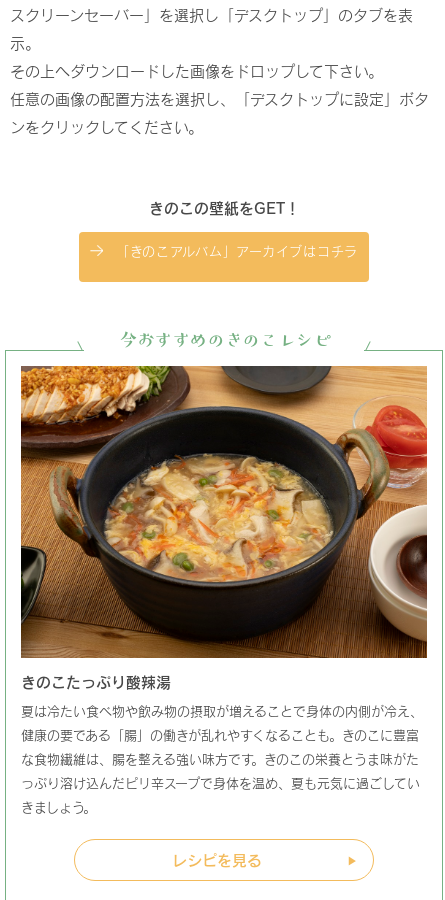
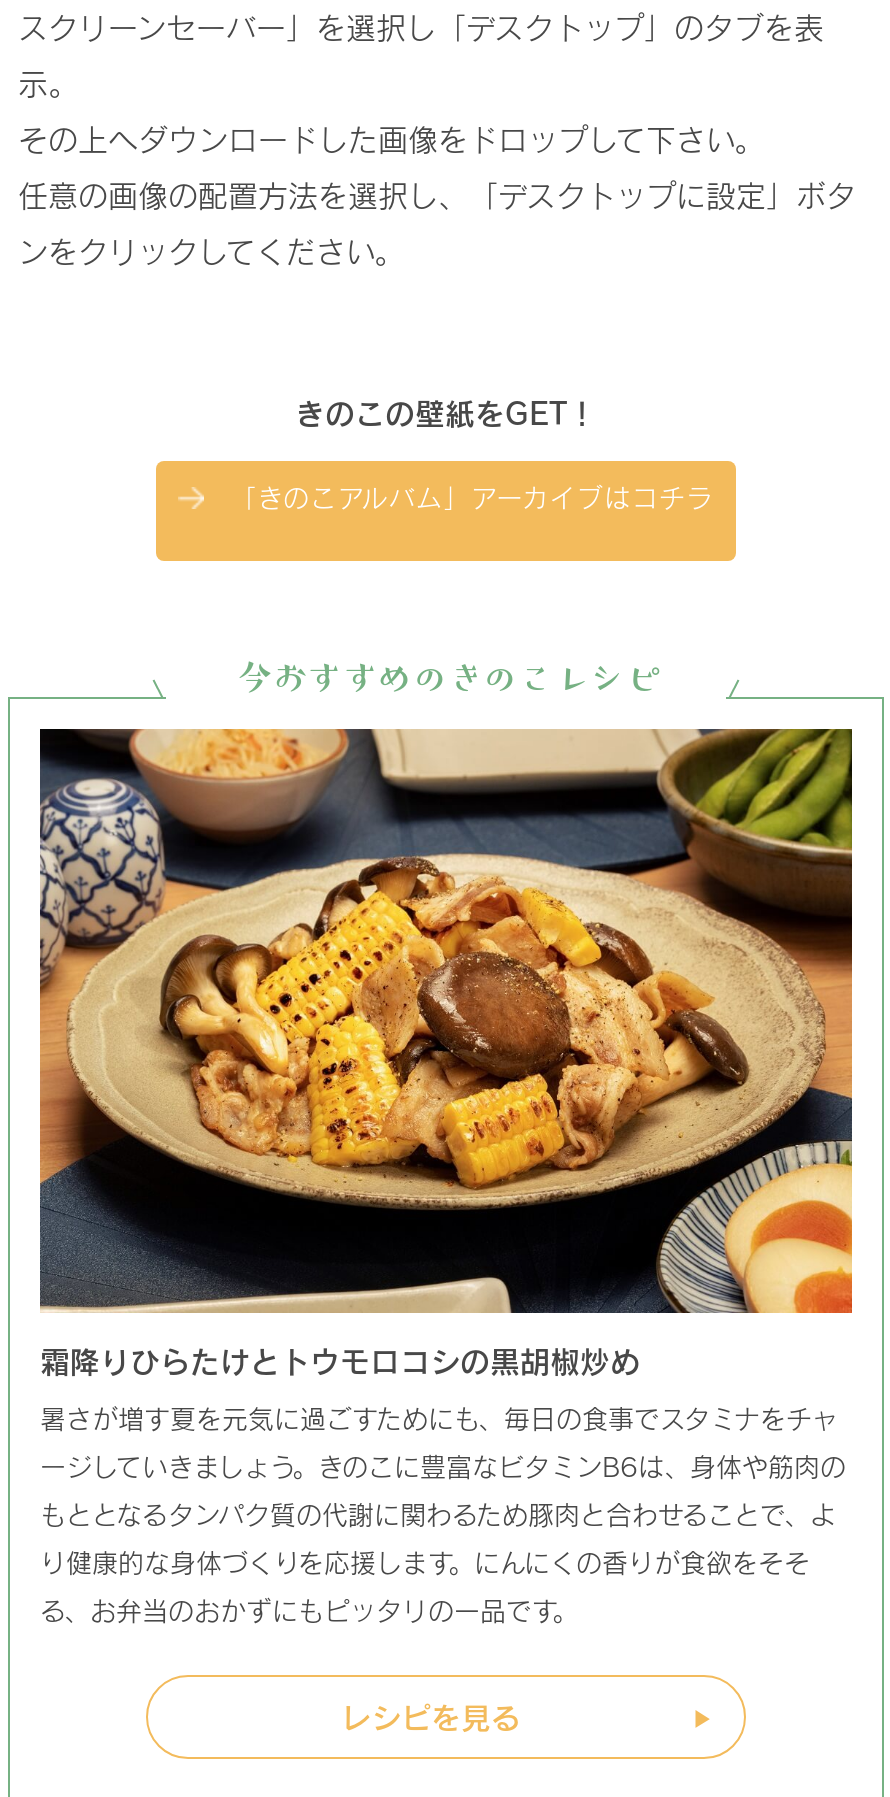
- [image]
- きのこたっぷり酸辣湯
+ [image]
+ 霜降りひらたけとトウモロコシの黒胡椒炒め

- 夏は冷たい食べ物や飲み物の摂取が増えることで身体の内側が冷え、
+ 暑さが増す夏を元気に過ごすためにも、毎日の食事でスタミナをチャ

- 健康の要である「腸」の働きが乱れやすくなることも。きのこに豊富
+ ージしていきましょう。きのこに豊富なビタミンB6は、身体や筋肉の

- な食物繊維は、腸を整える強い味方です。きのこの栄養とうま味がた
+ もととなるタンパク質の代謝に関わるため豚肉と合わせることで、よ

- っぷり溶け込んだピリ辛スープで身体を温め、夏も元気に過ごしてい
+ り健康的な身体づくりを応援します。にんにくの香りが食欲をそそ

- きましょう。
+ る、お弁当のおかずにもピッタリの一品です。
